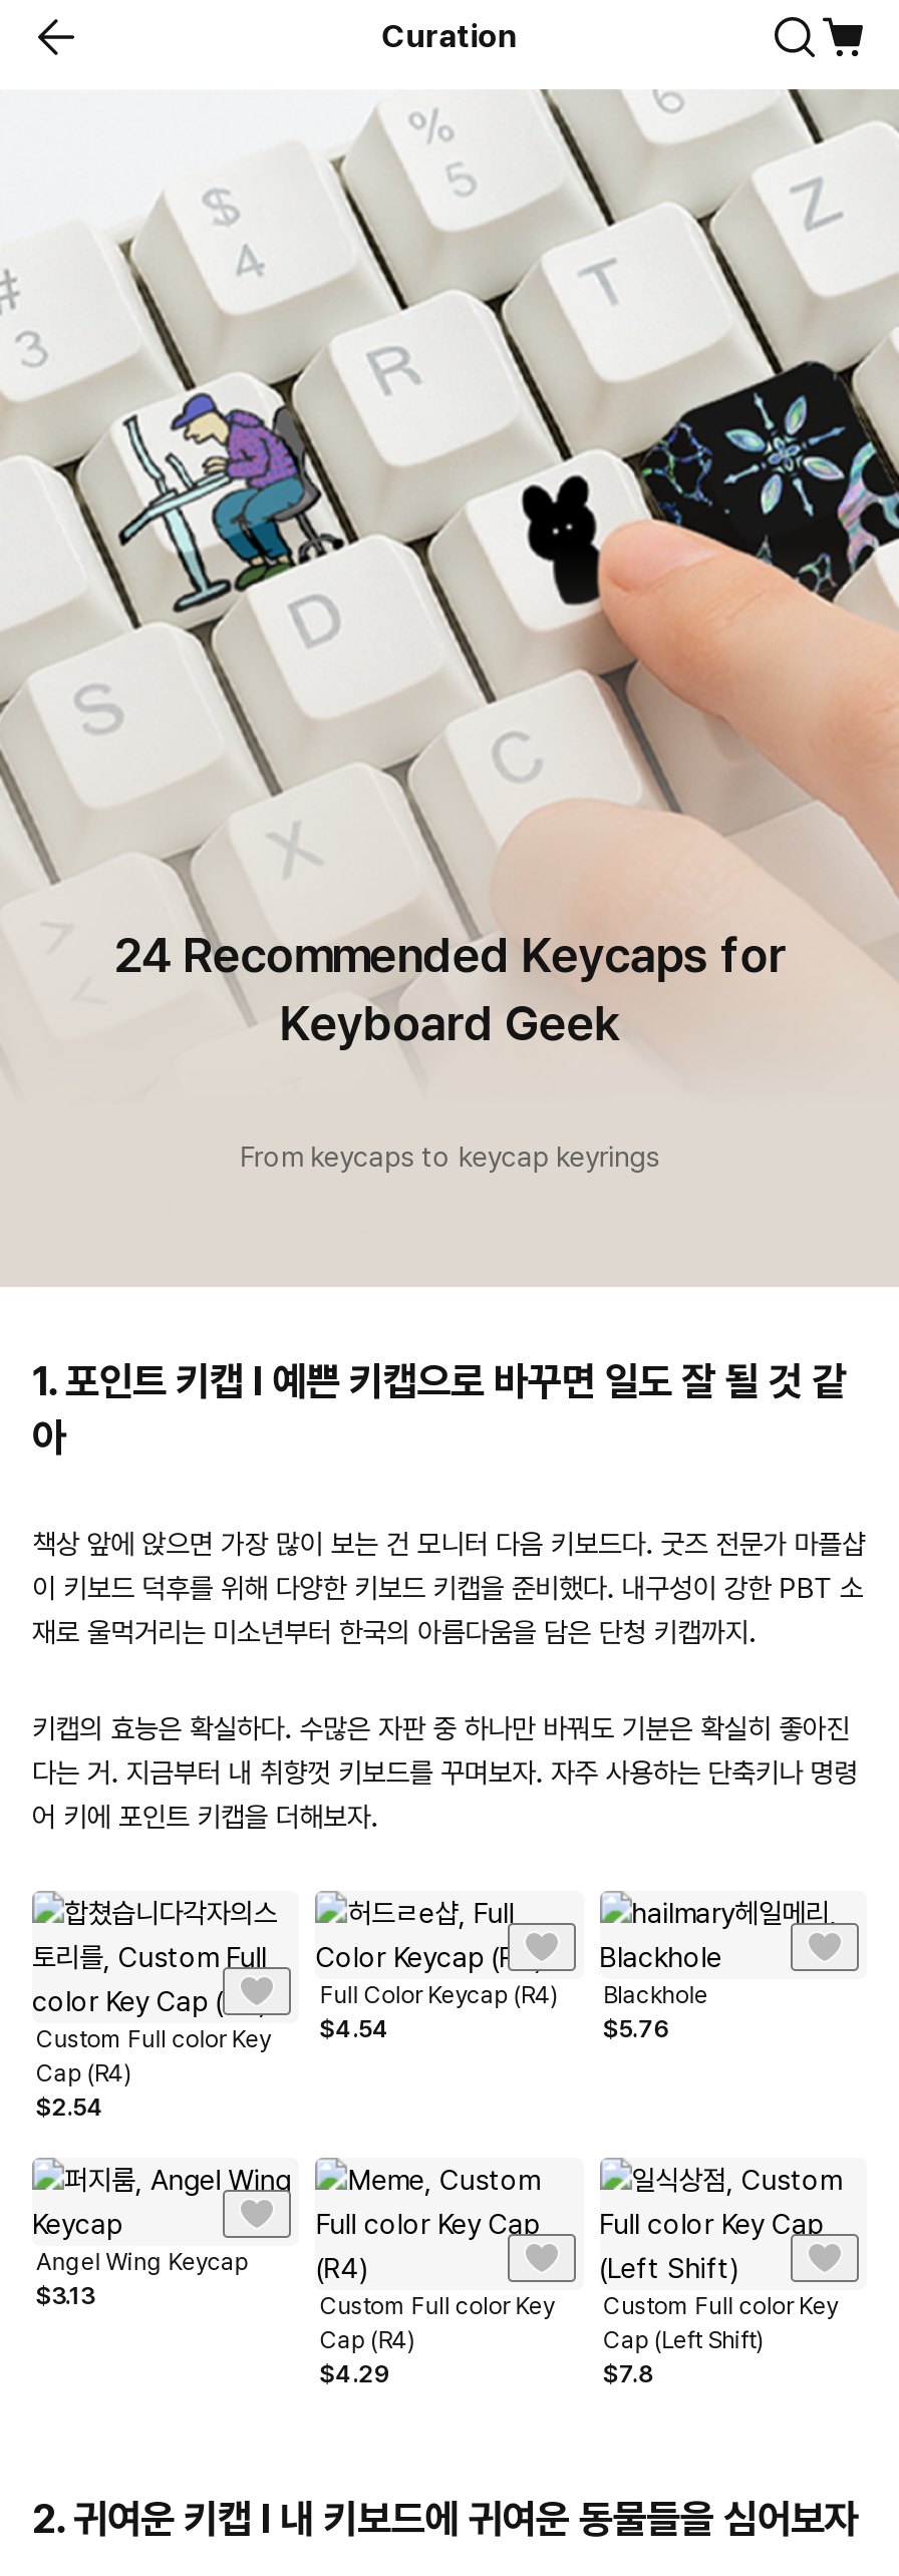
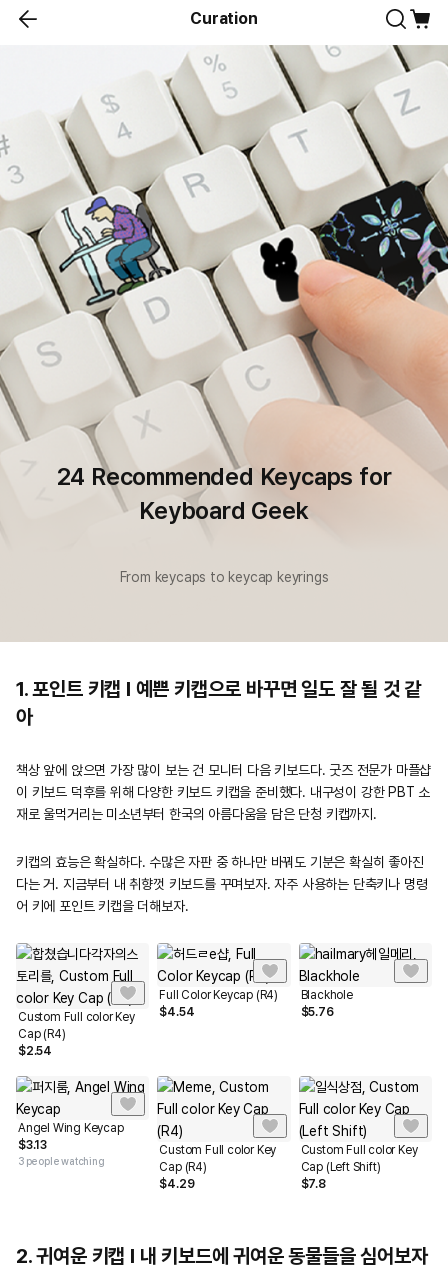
+ 3 people watching
